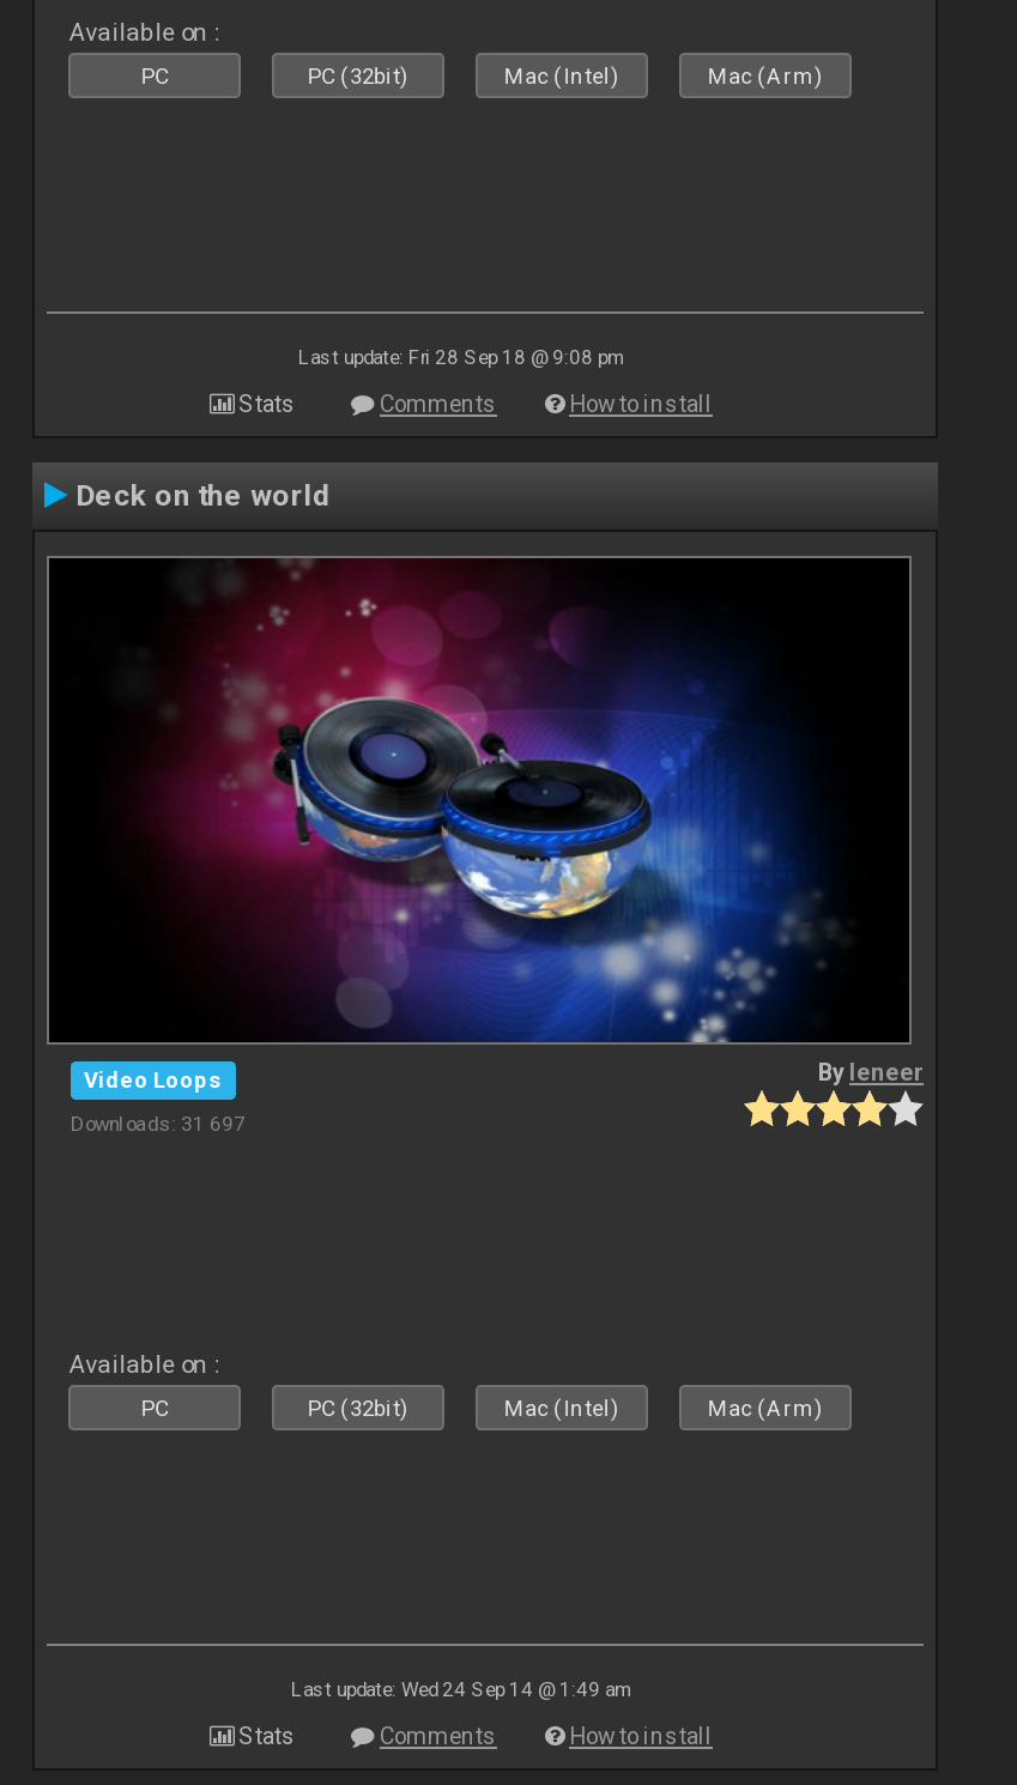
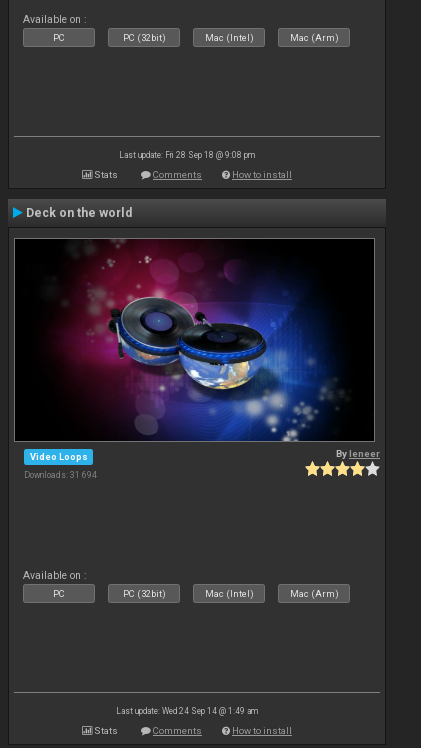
- Downloads: 31 697
+ Downloads: 31 694
